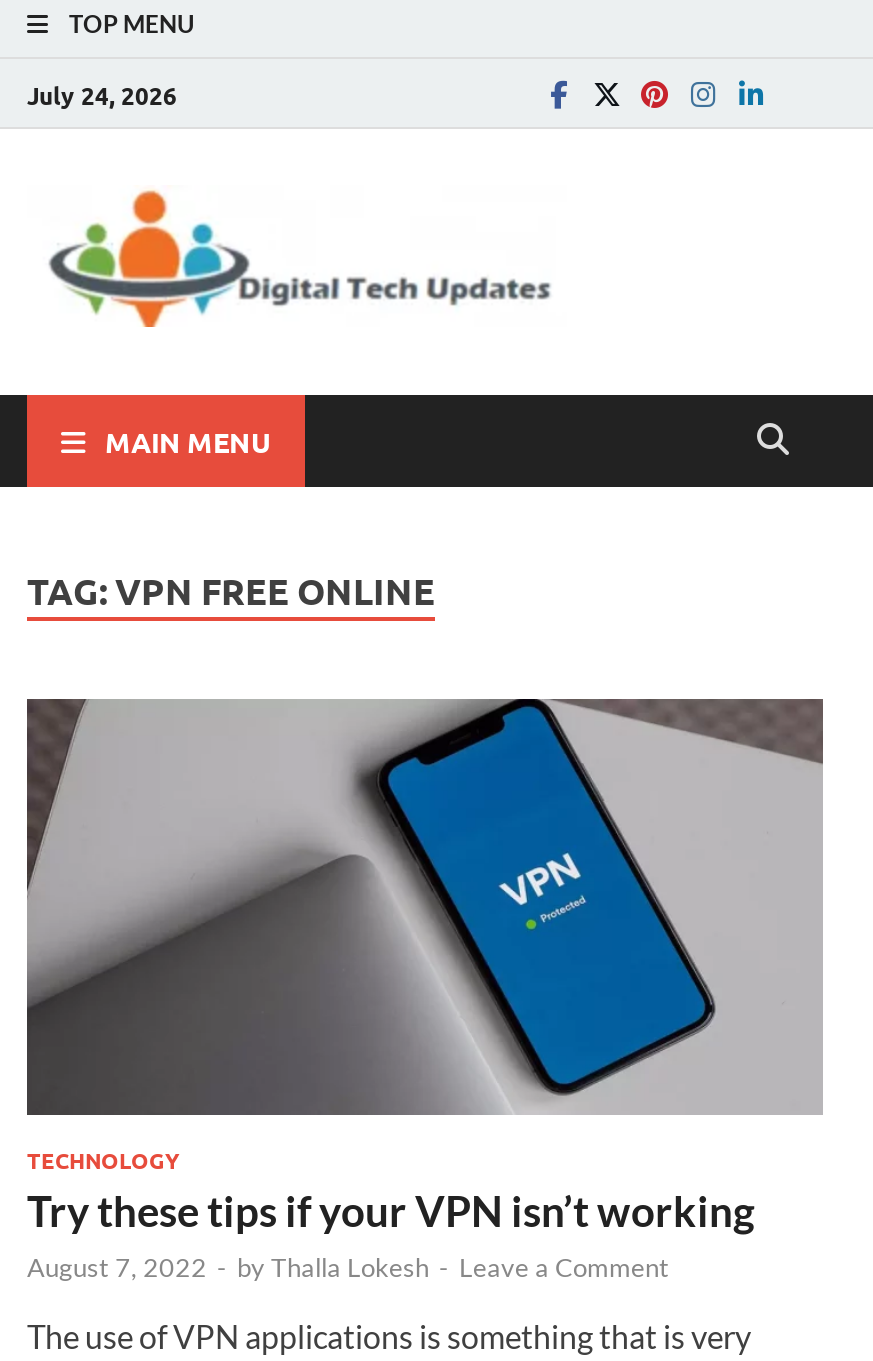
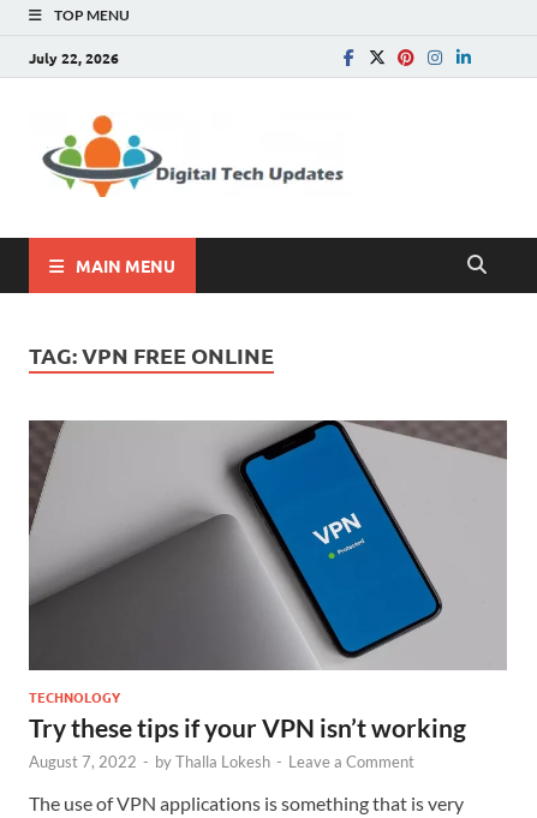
- July 24, 2026
+ July 22, 2026
